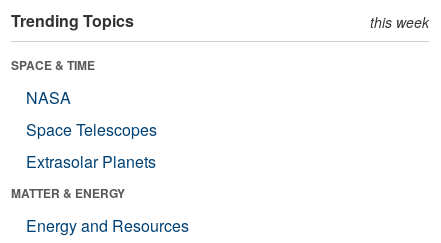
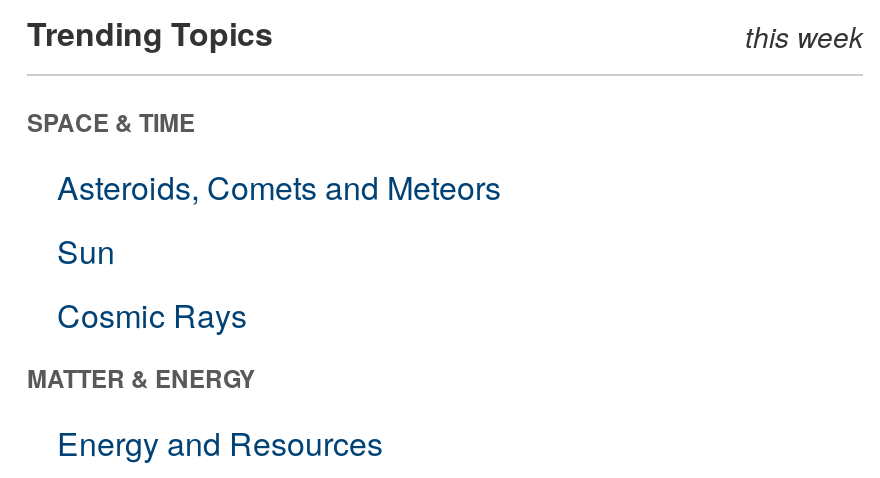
- NASA
- Space Telescopes
- Extrasolar Planets
+ Asteroids, Comets and Meteors
+ Sun
+ Cosmic Rays
